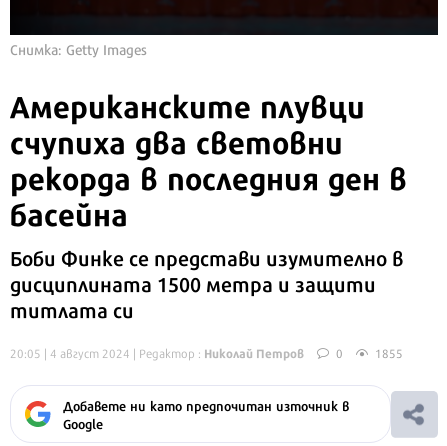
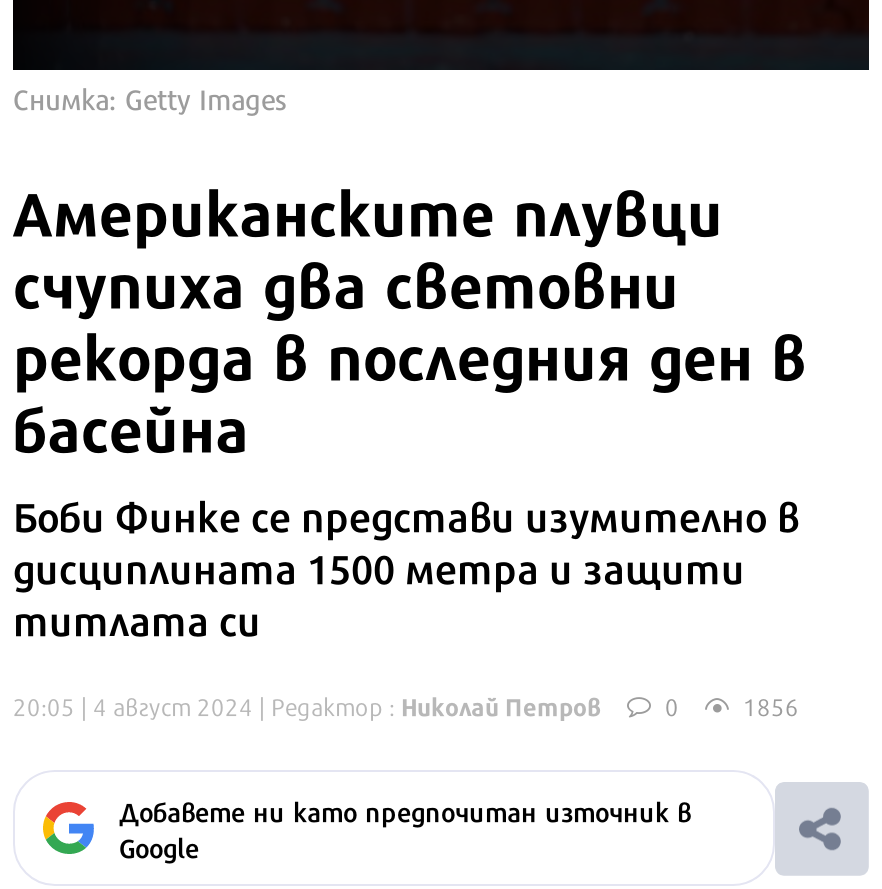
- 1855
+ 1856
